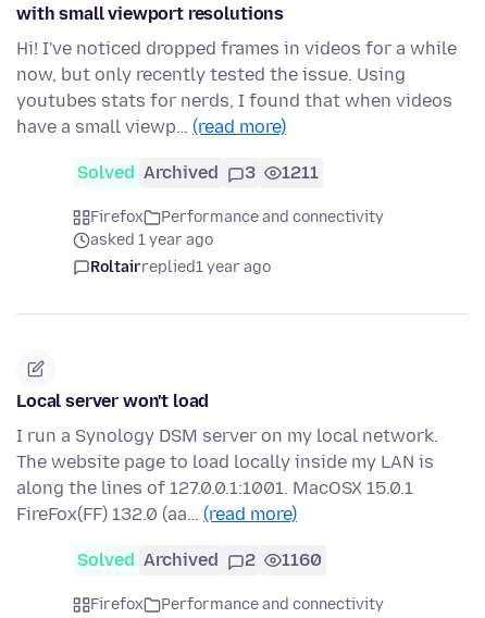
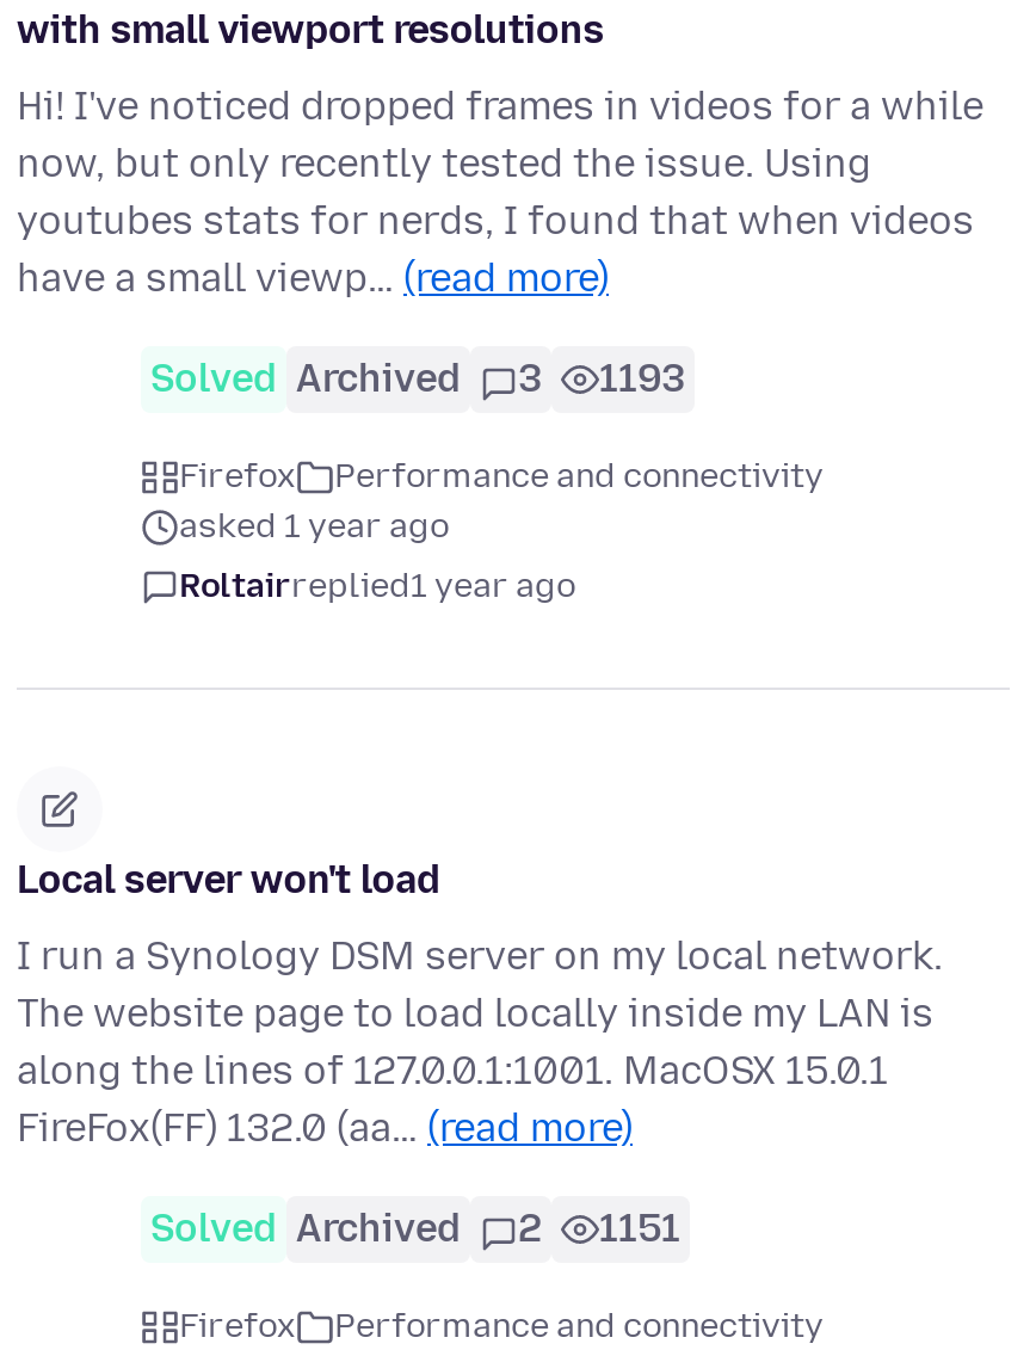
- Solved Archived 3 1211
+ Solved Archived 3 1193

- Solved Archived 2 1160
+ Solved Archived 2 1151
